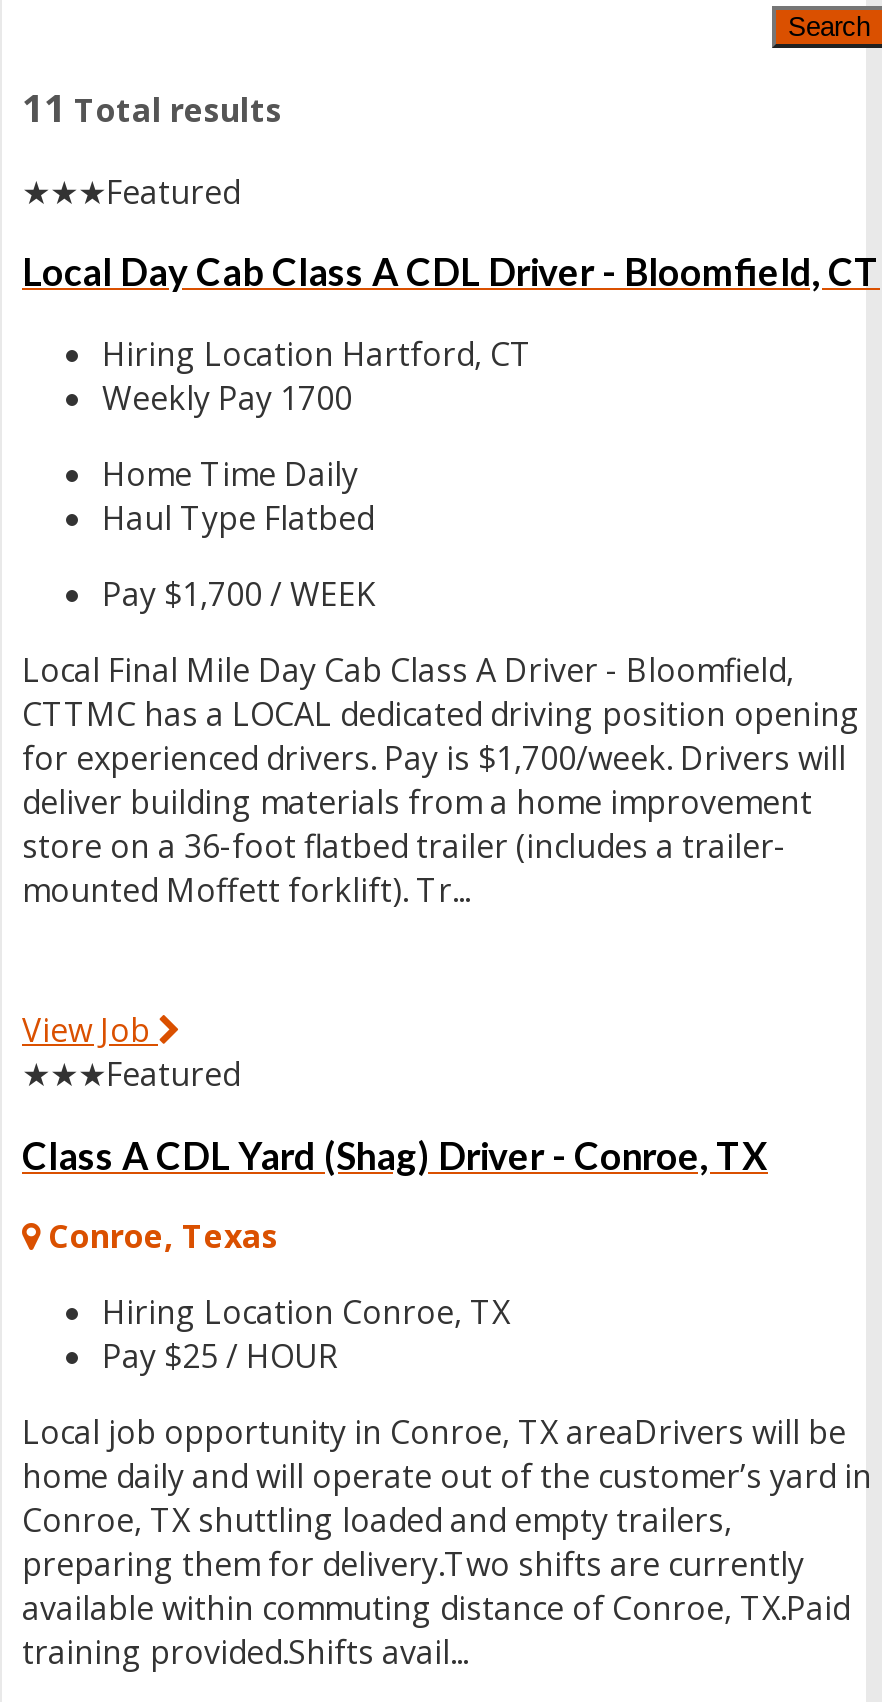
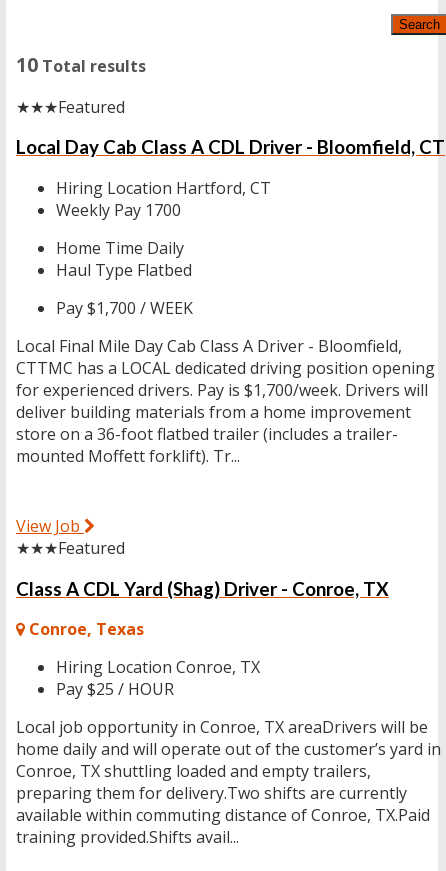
- 11 Total results
+ 10 Total results
